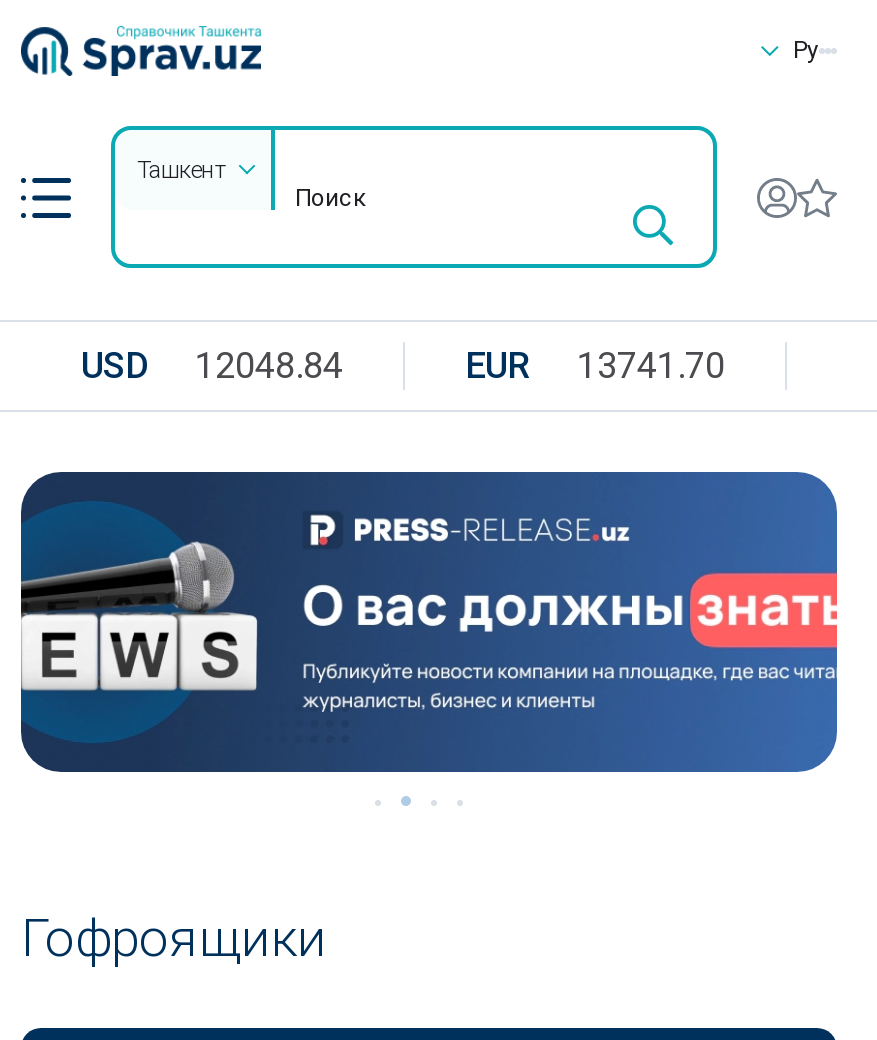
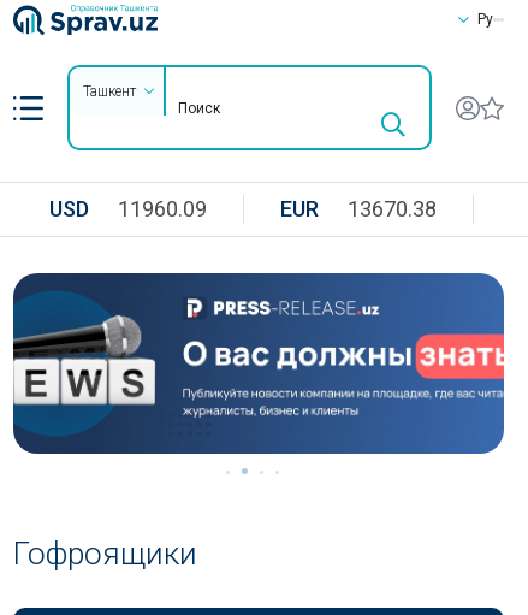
- USD 12048.84
+ USD 11960.09

- EUR 13741.70
+ EUR 13670.38
